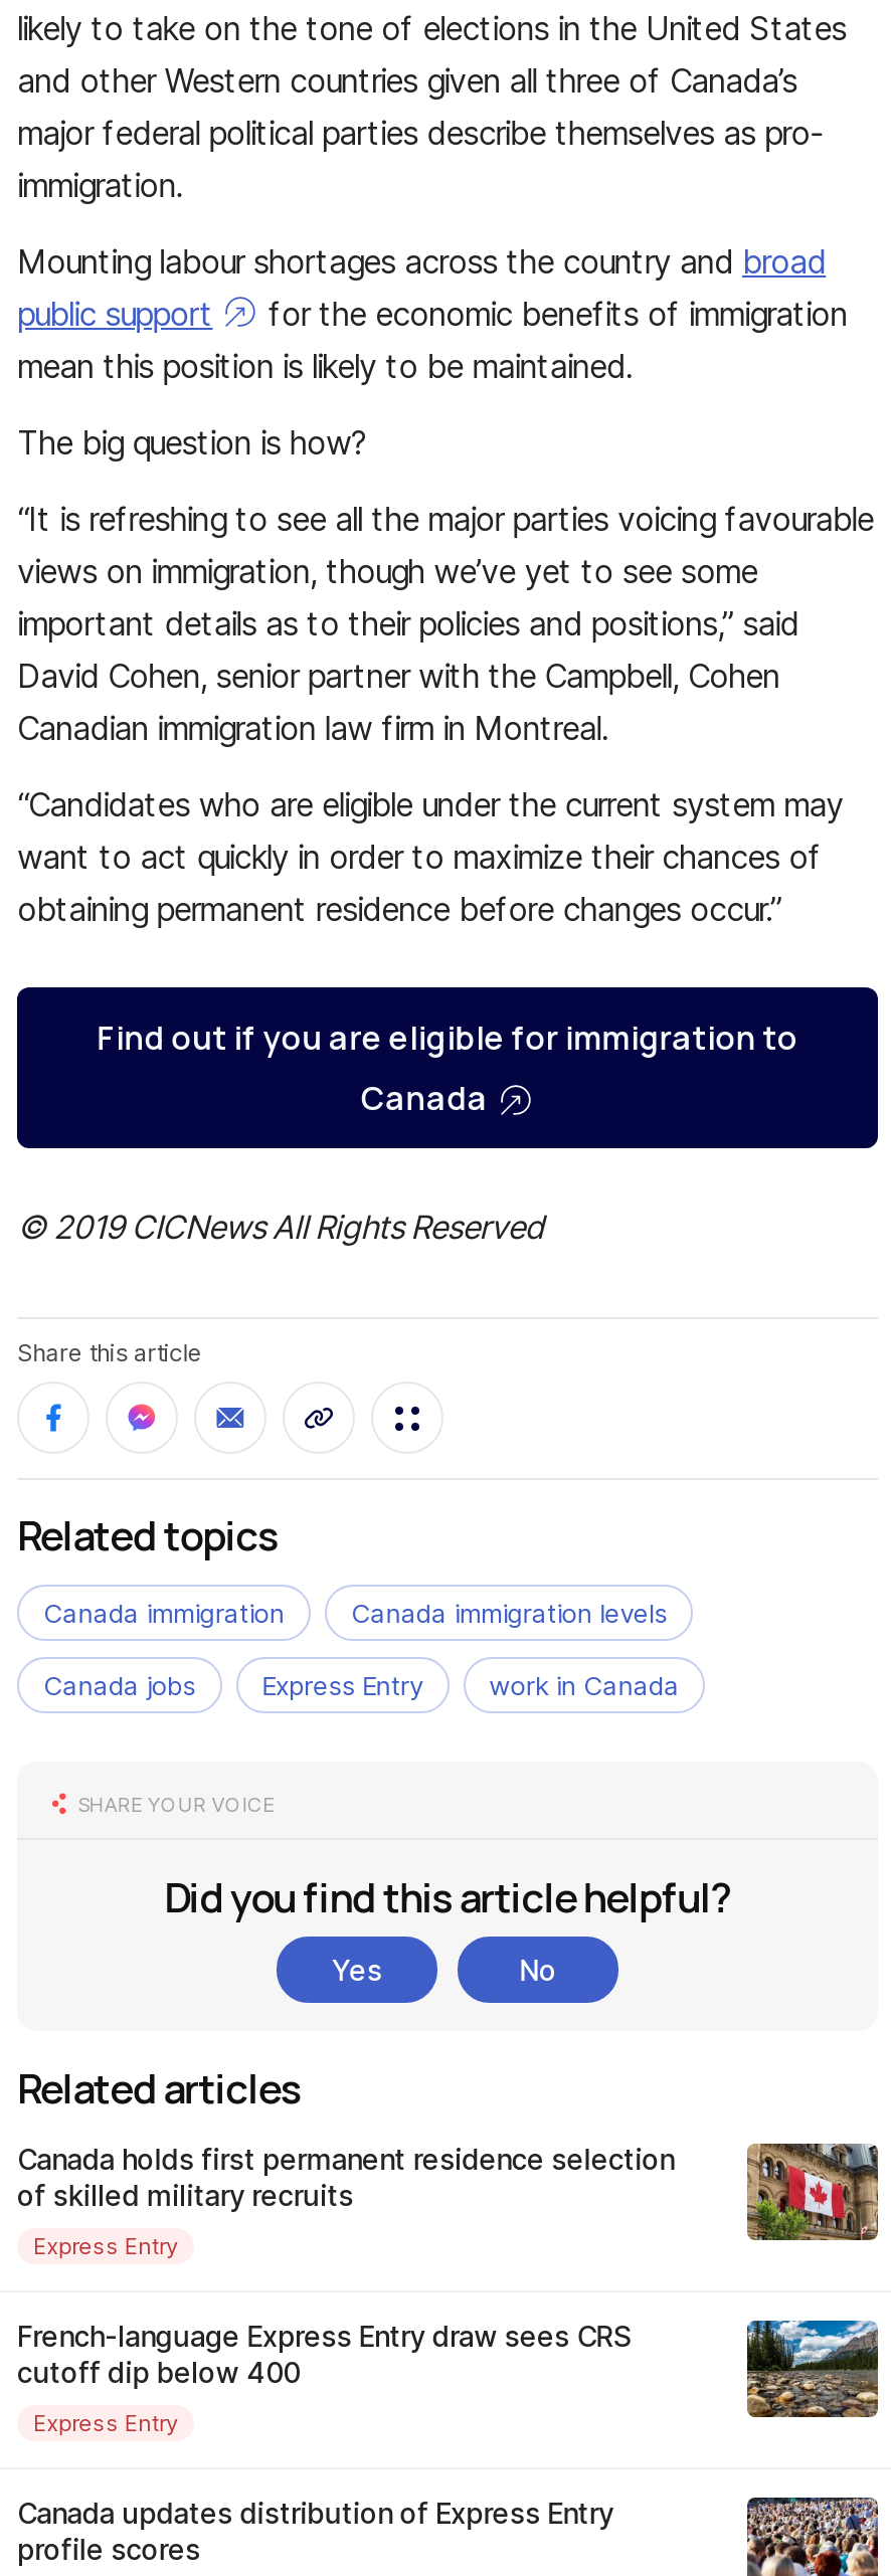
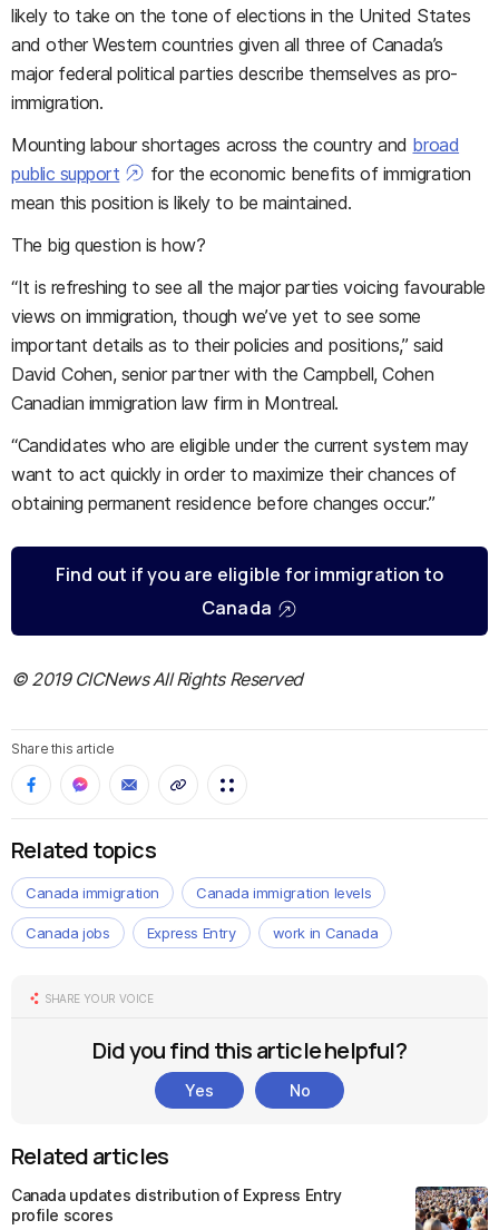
- [image]
- Canada holds first permanent residence selection
- of skilled military recruits
- Express Entry
- French-language Express Entry draw sees CRS
- cutoff dip below 400
- Express Entry

- [image]
